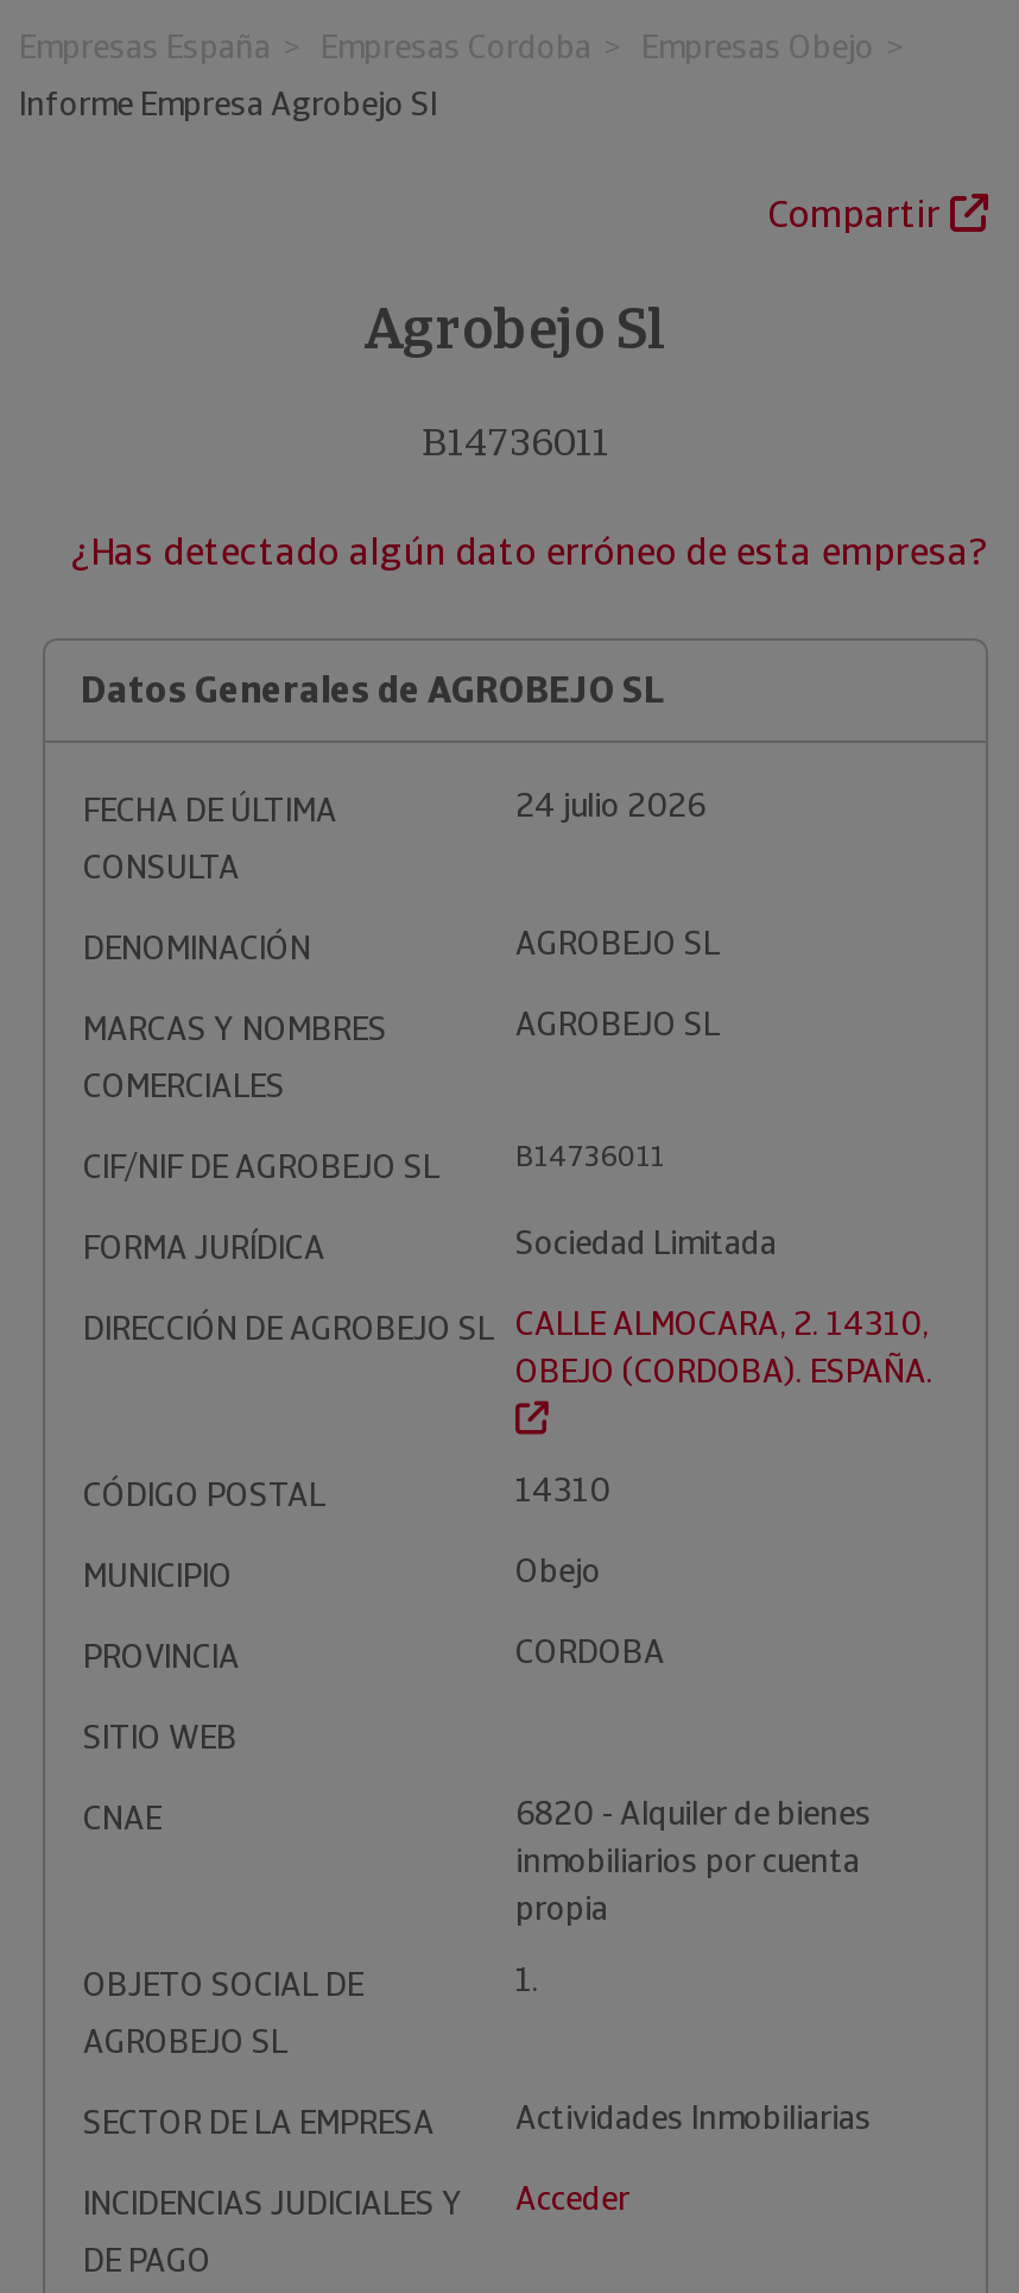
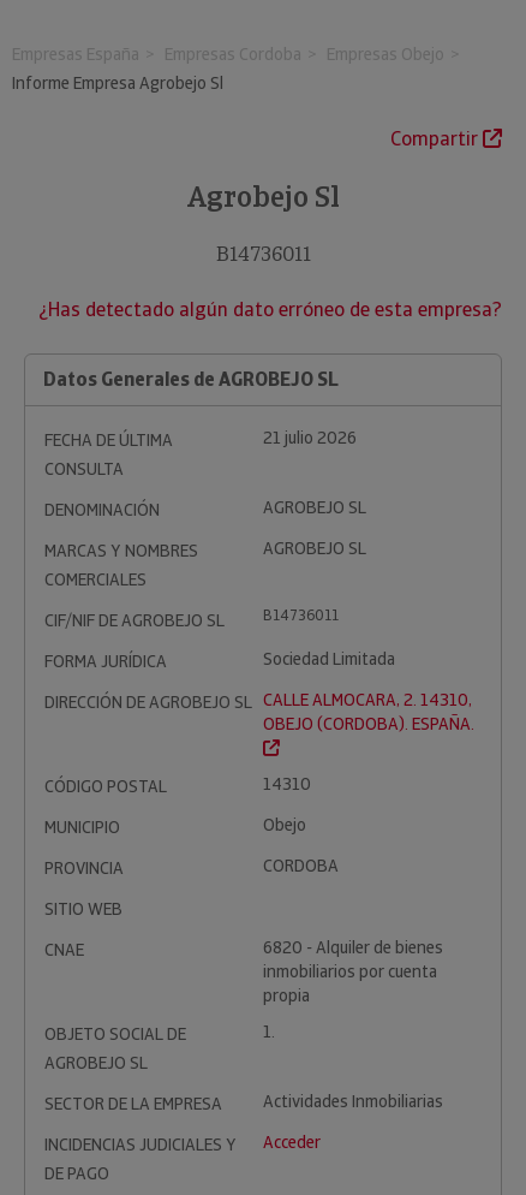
- 24 julio 2026
+ 21 julio 2026
